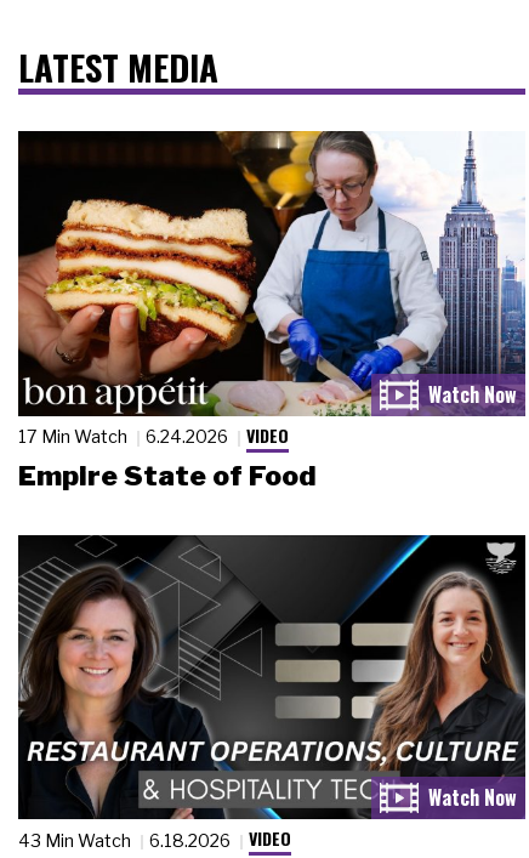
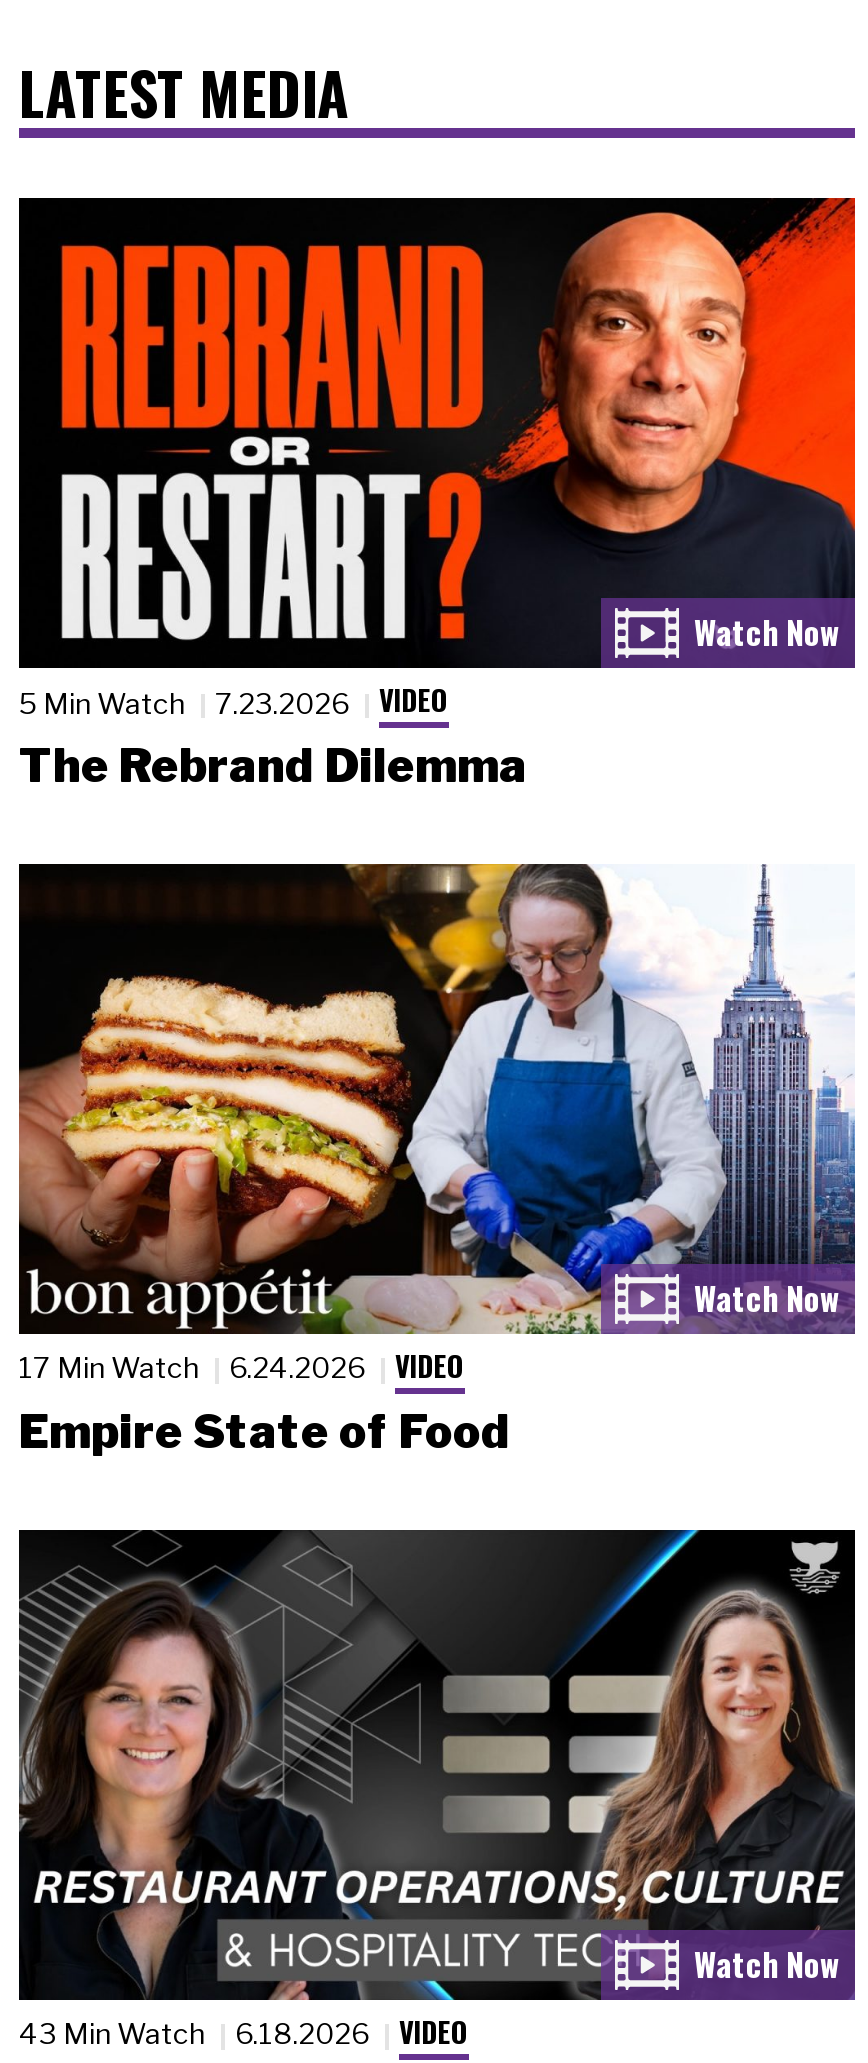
+ [image]
+ 5 Min Watch
+ 7.23.2026
+ VIDEO
+ The Rebrand Dilemma
